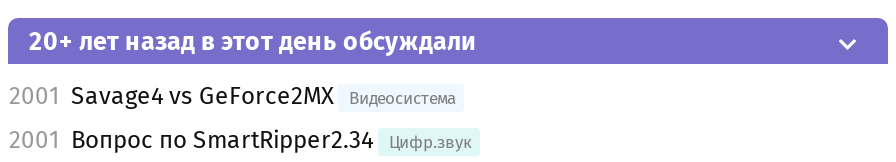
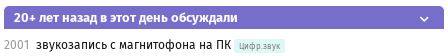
- 2001 Savage4 vs GeForce2MX
- Видеосистема
- 2001 Вопрос по SmartRipper2.34
+ 2001 звукозапись с магнитофона на ПК
